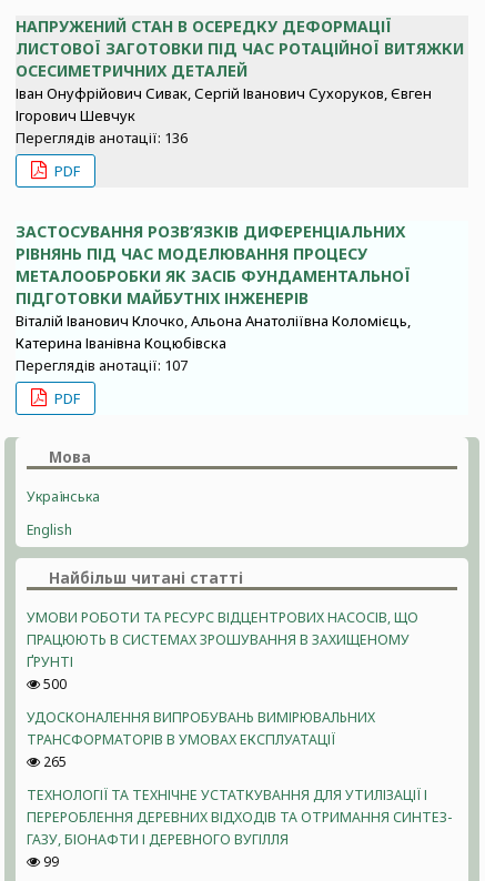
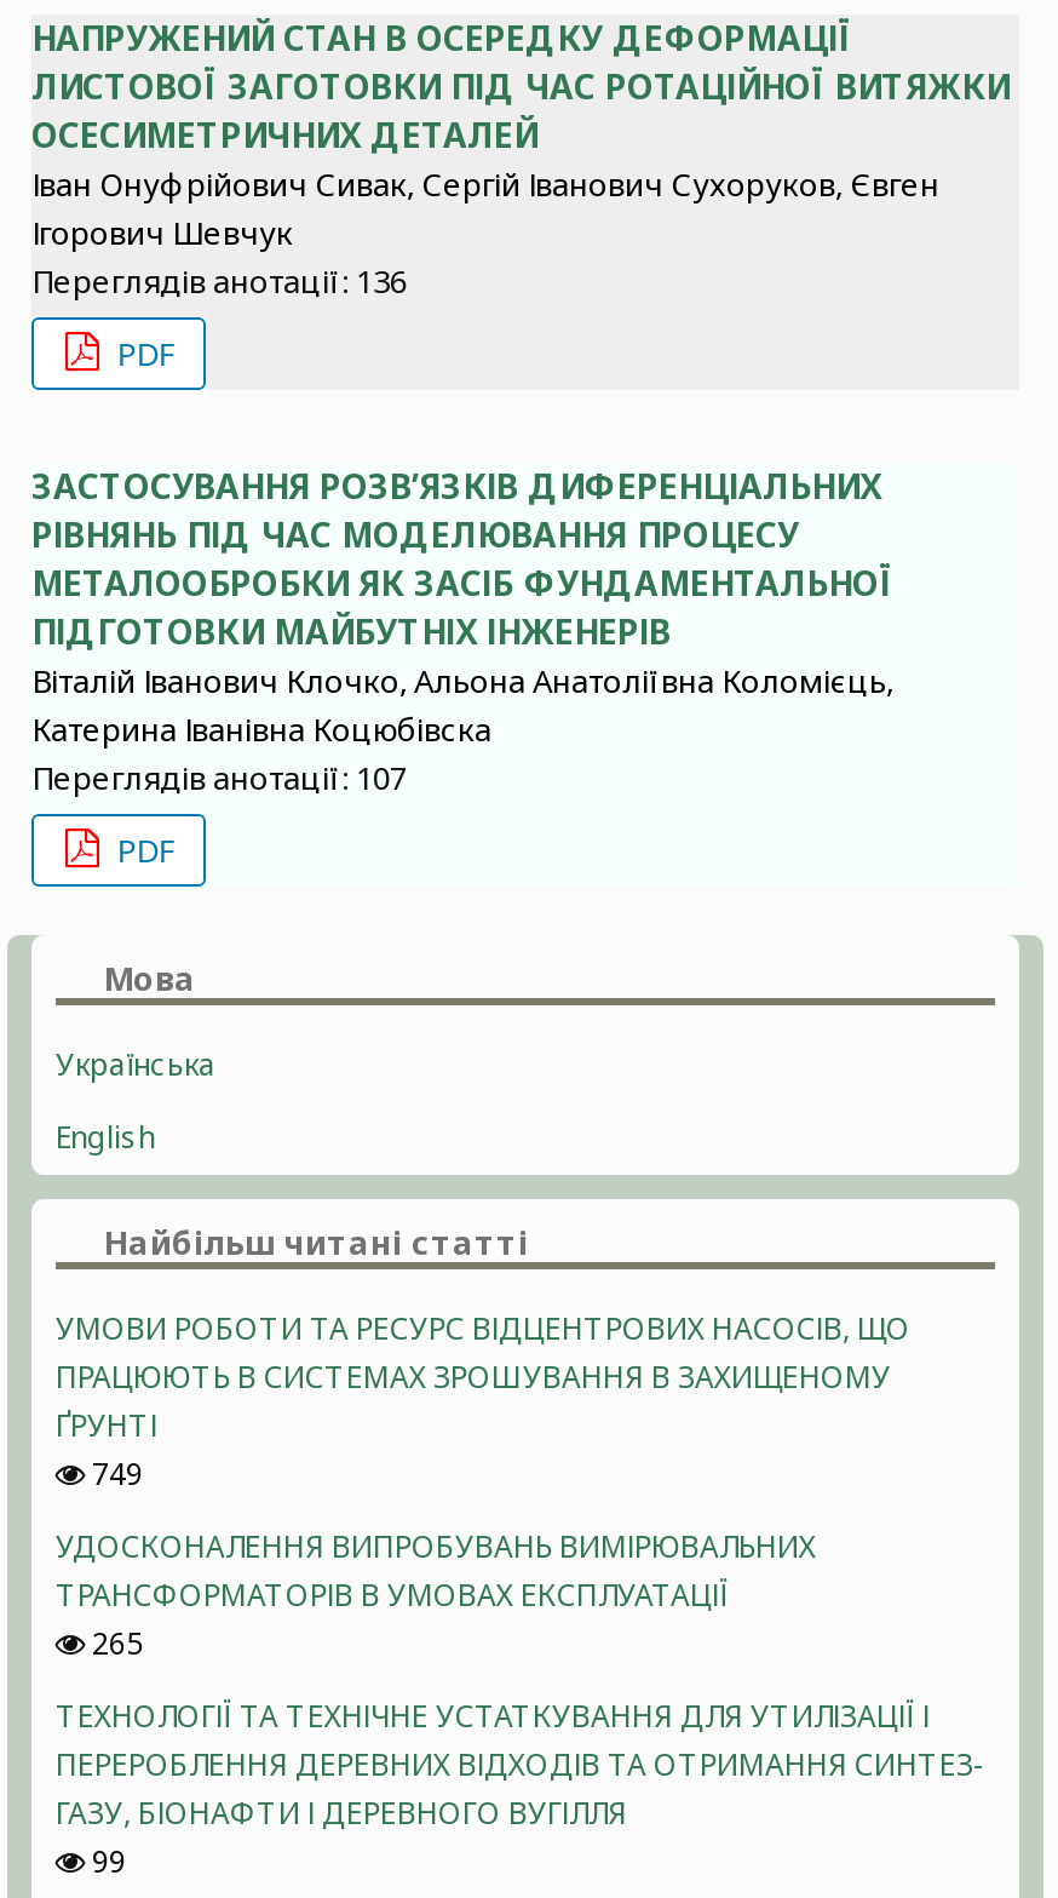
- 500
+ 749
